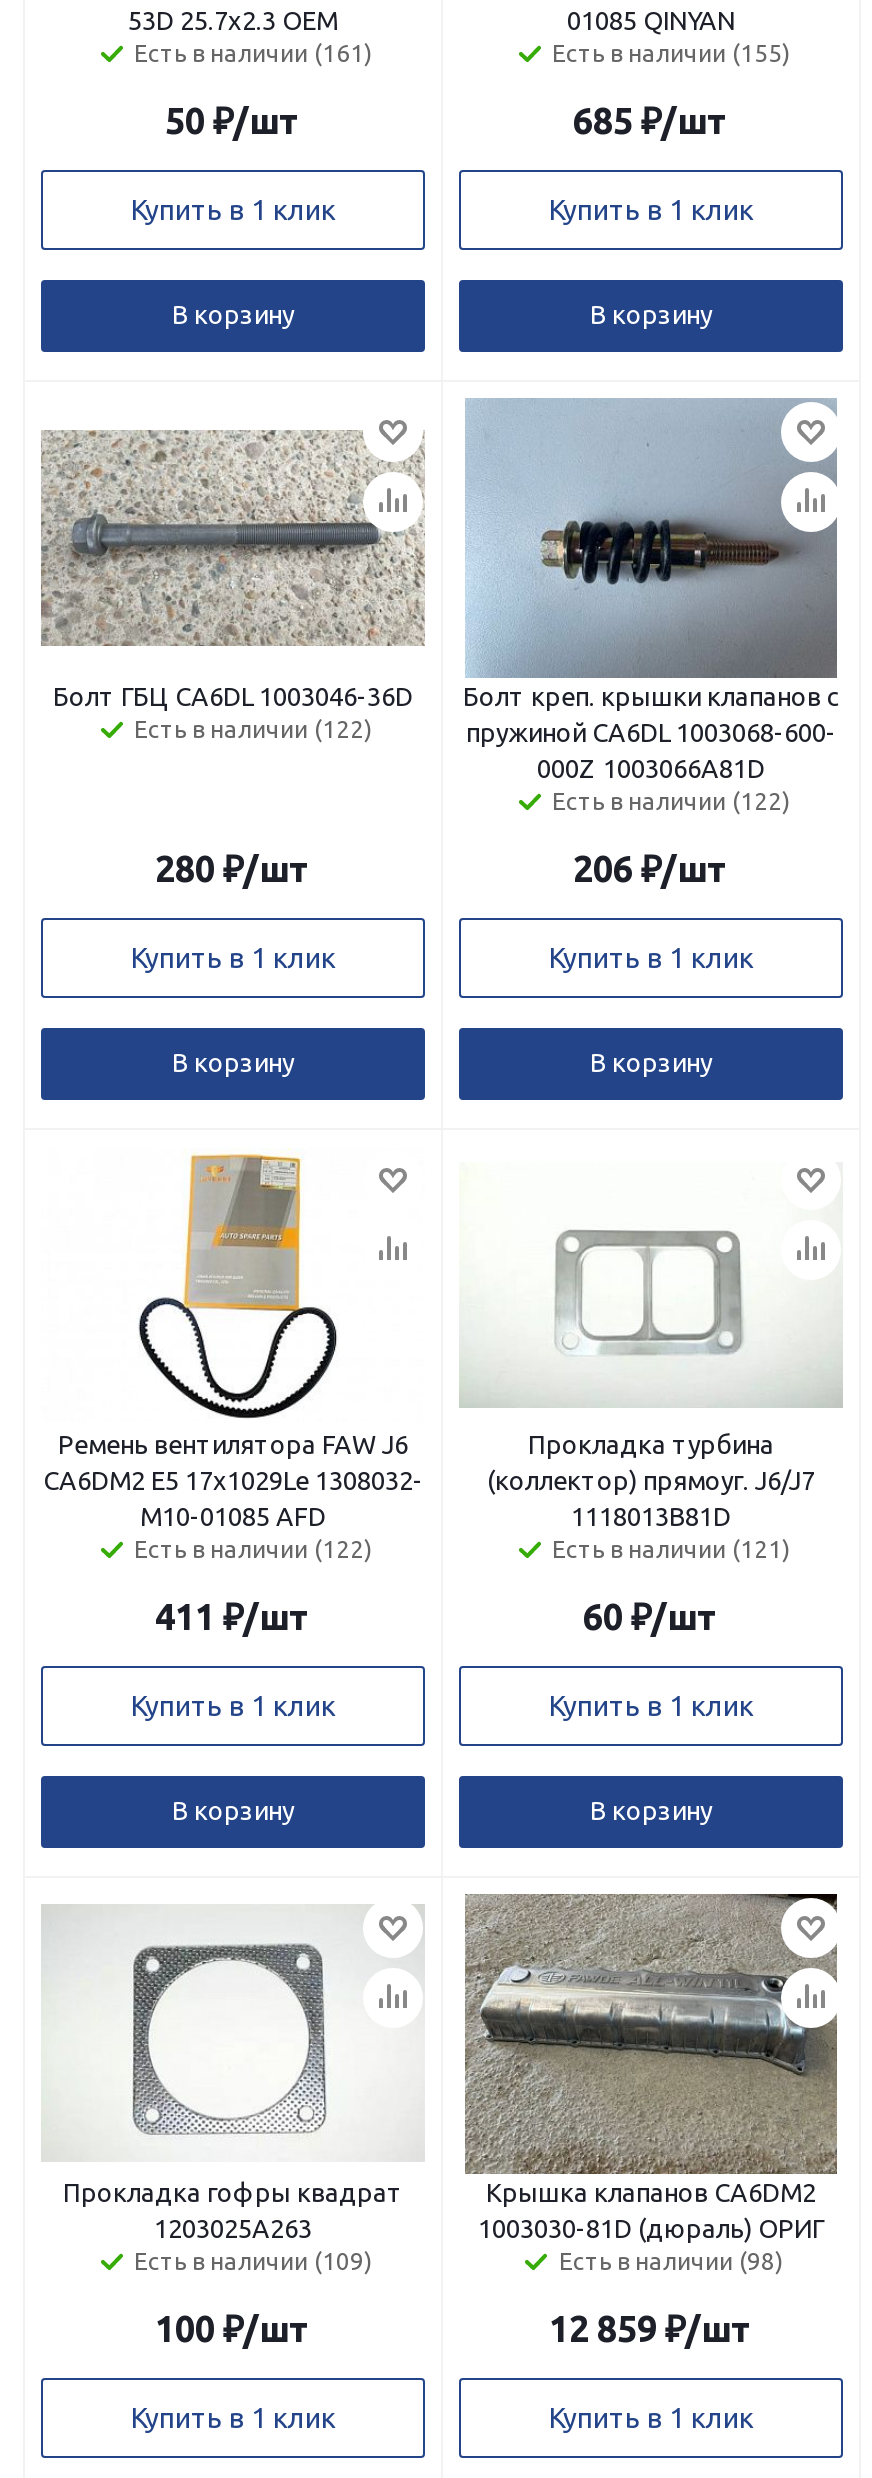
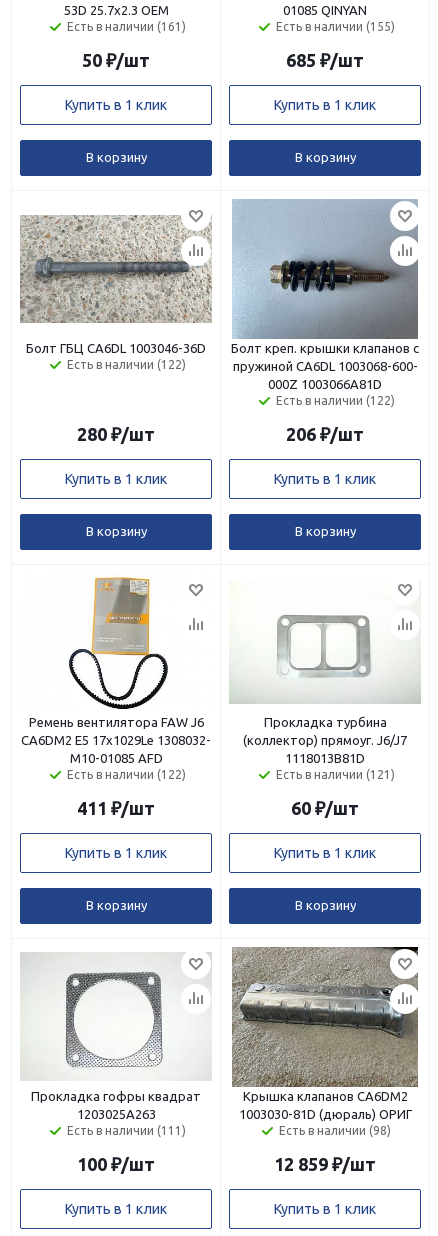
- Есть в наличии (109)
+ Есть в наличии (111)
